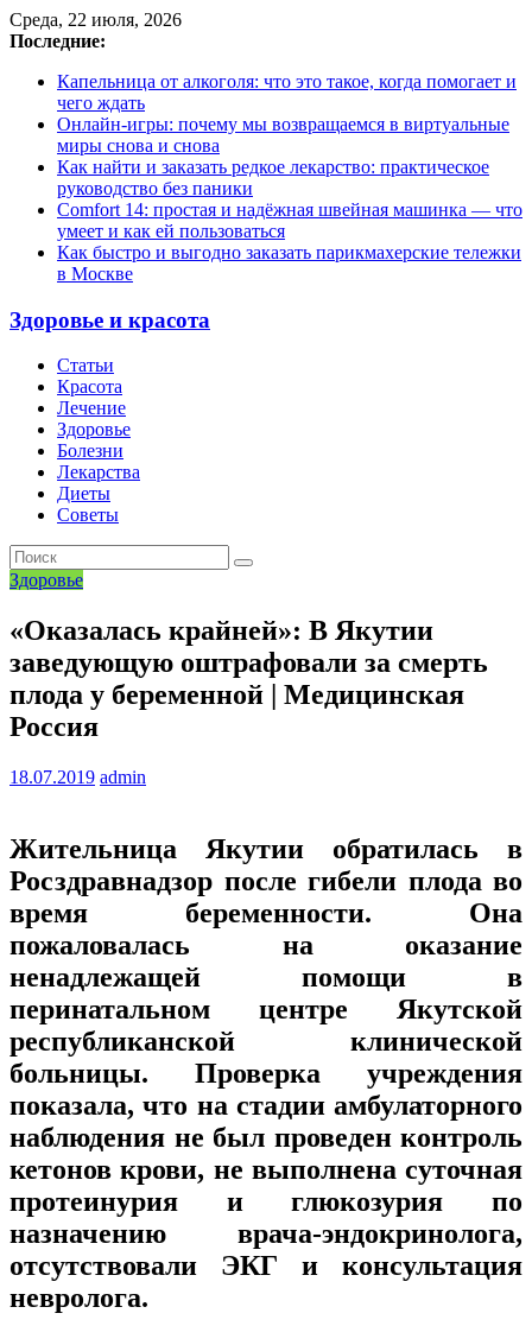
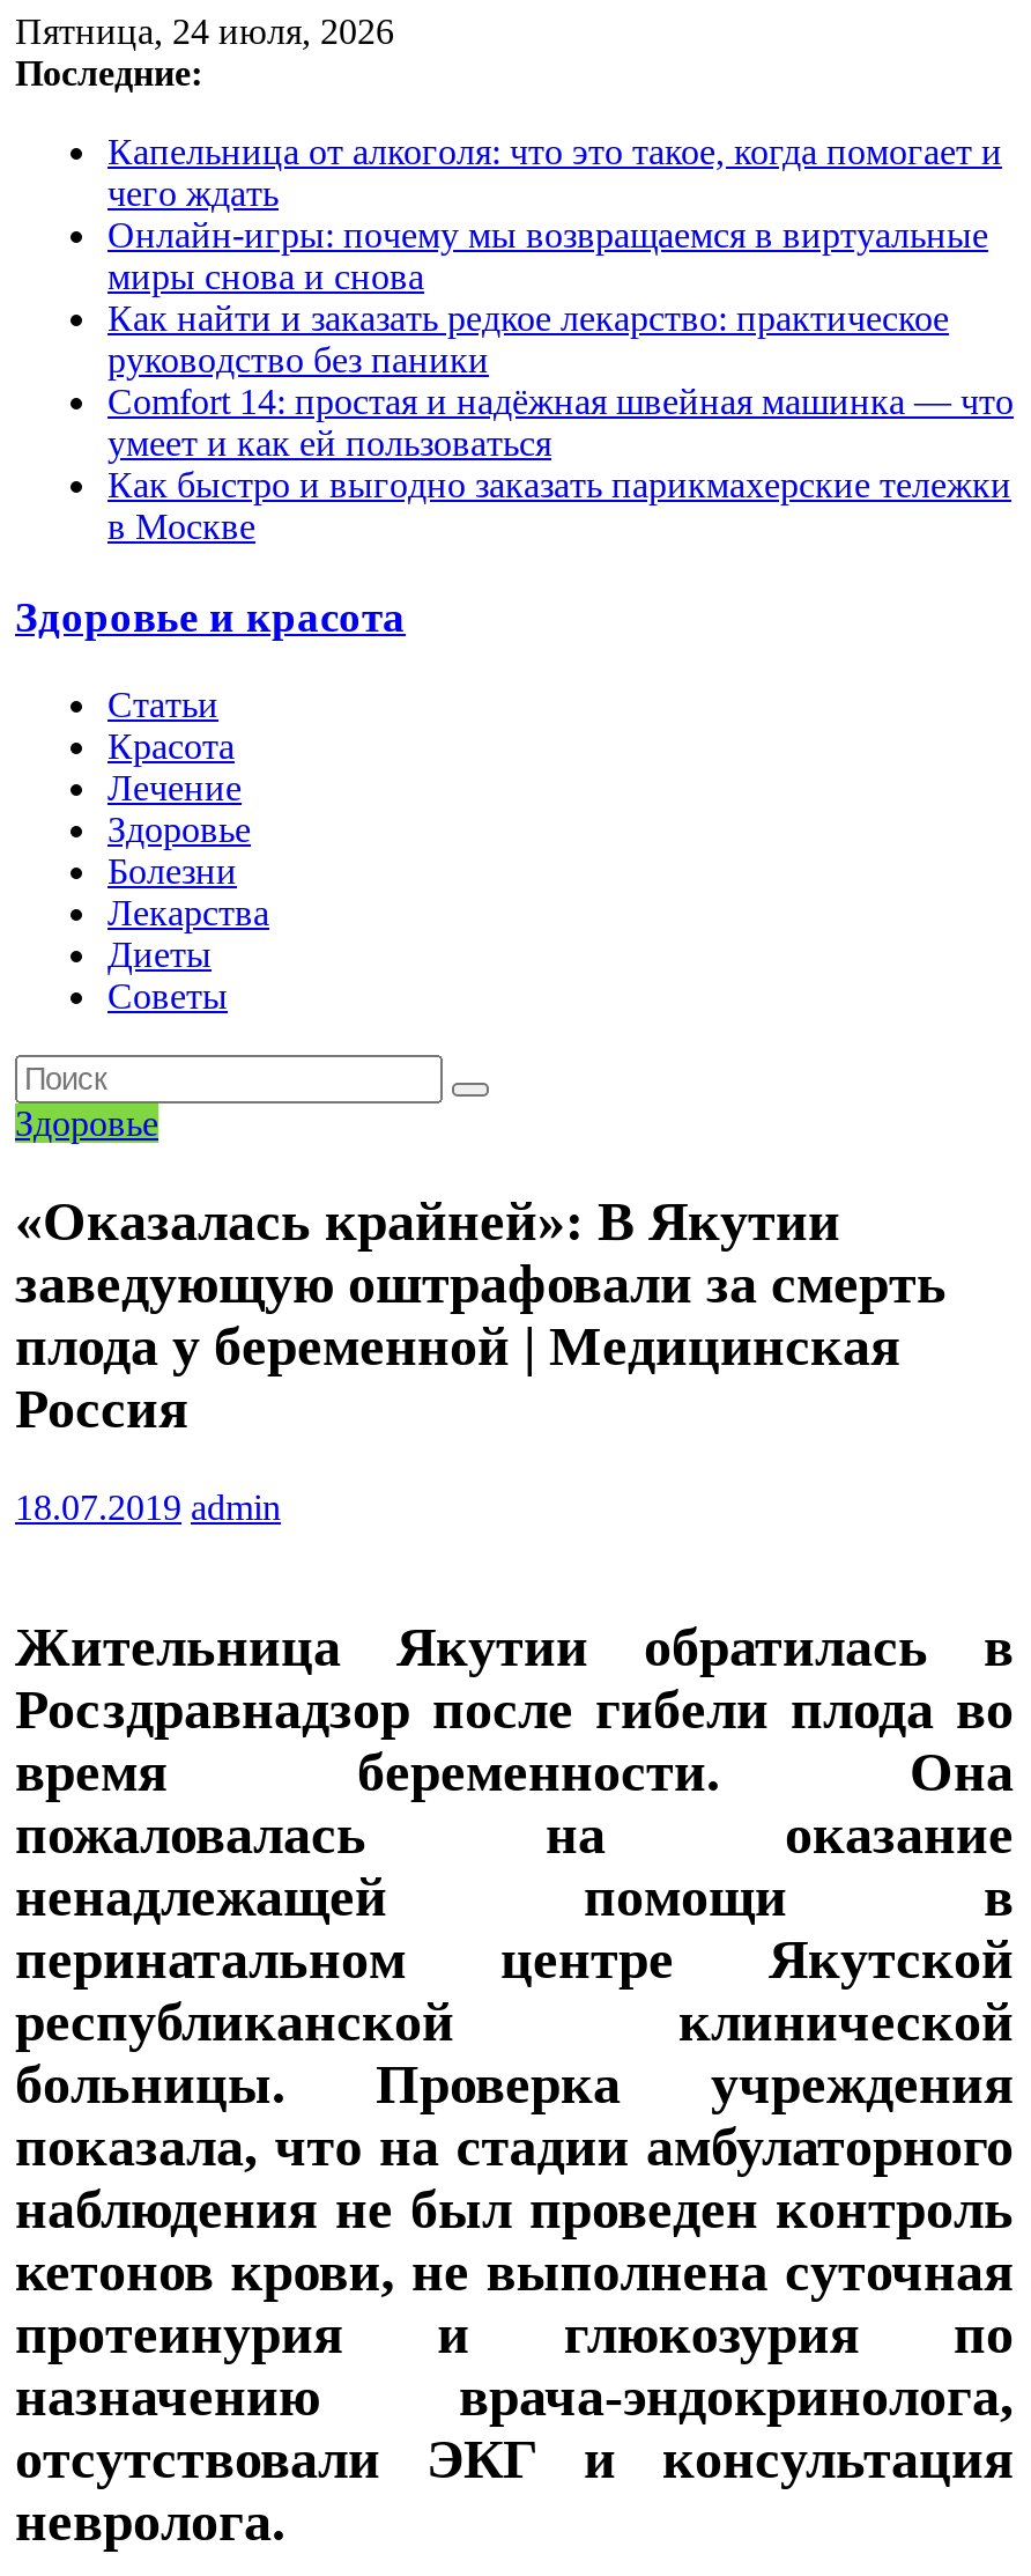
- Среда, 22 июля, 2026
+ Пятница, 24 июля, 2026
